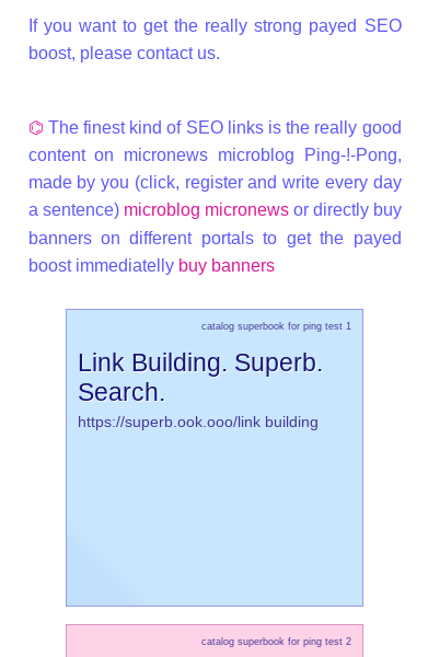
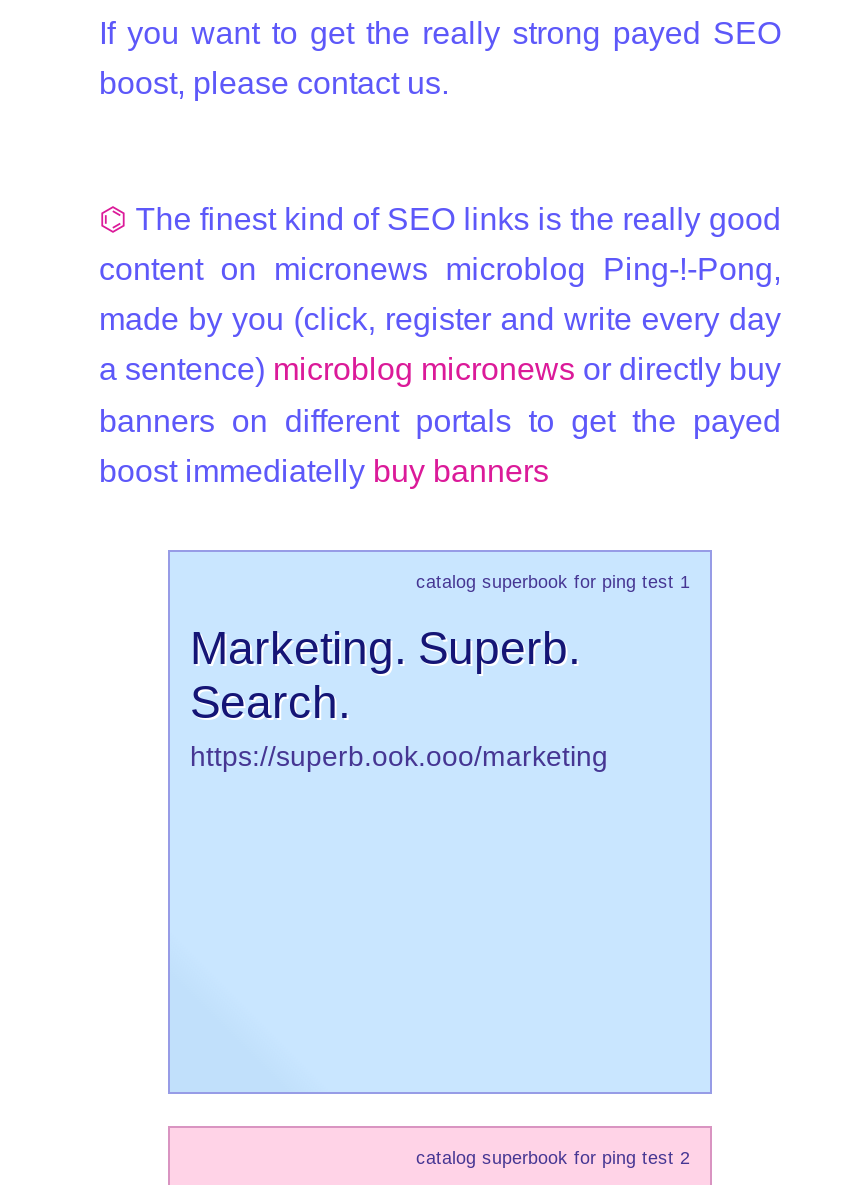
- Link Building. Superb.
+ Marketing. Superb.

- https://superb.ook.ooo/link building
+ https://superb.ook.ooo/marketing
